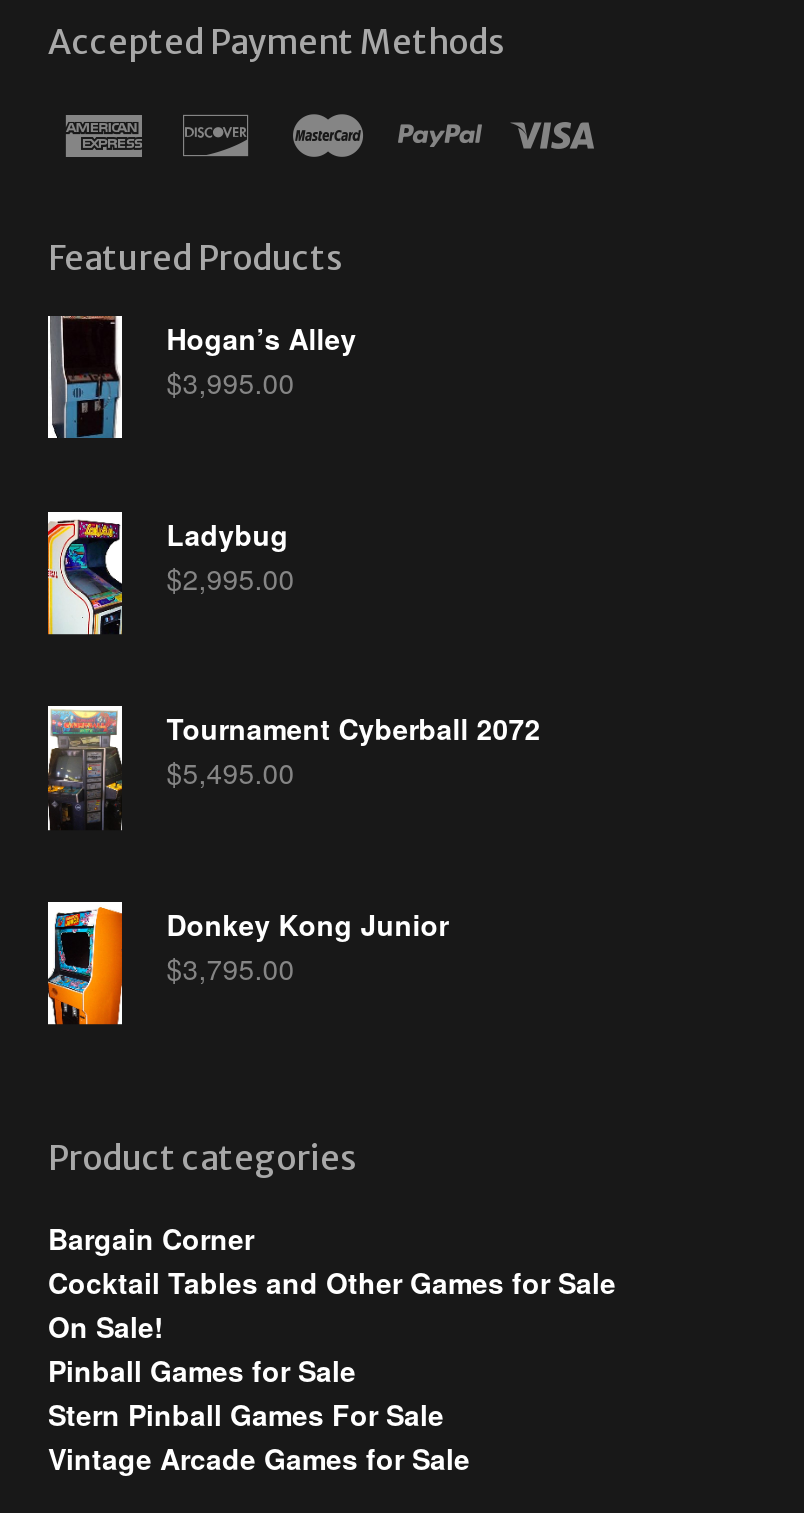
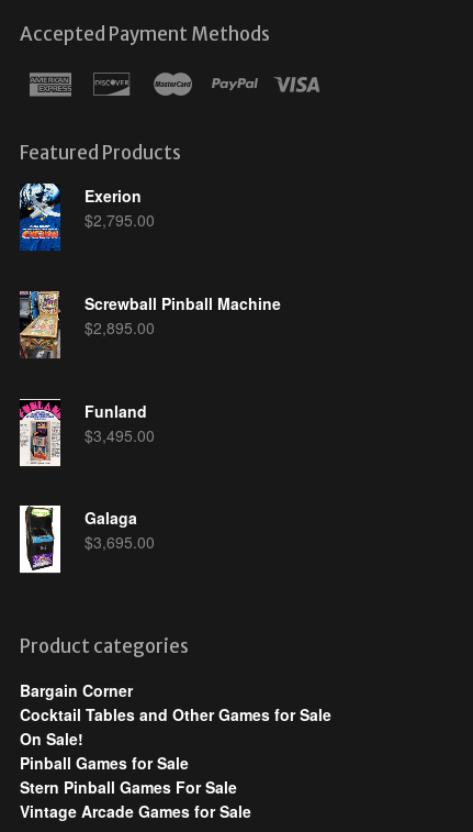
- [image]
- Hogan’s Alley
- $3,995.00
+ [image]
+ Exerion
+ $2,795.00

- [image]
- Ladybug
- $2,995.00
+ [image]
+ Screwball Pinball Machine
+ $2,895.00

- [image]
- Tournament Cyberball 2072
- $5,495.00
+ [image]
+ Funland
+ $3,495.00

- [image]
- Donkey Kong Junior
- $3,795.00
+ [image]
+ Galaga
+ $3,695.00
